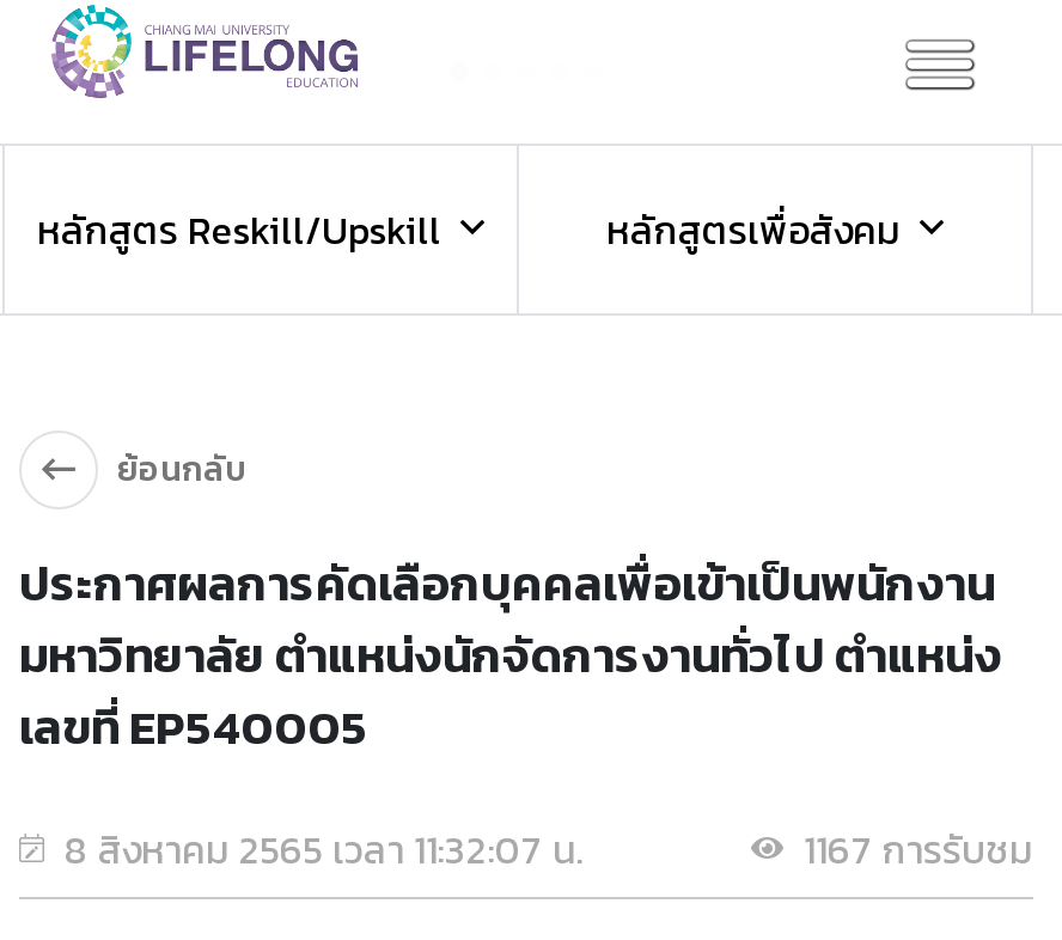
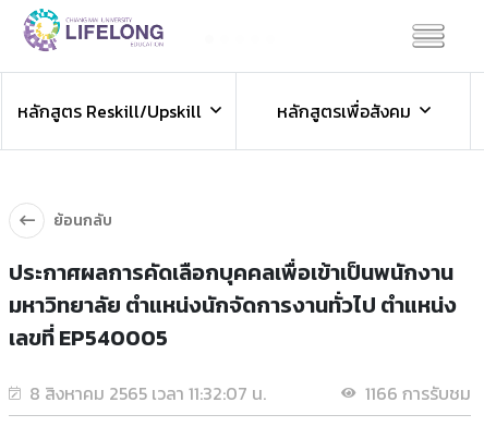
- 1167 การรับชม
+ 1166 การรับชม
